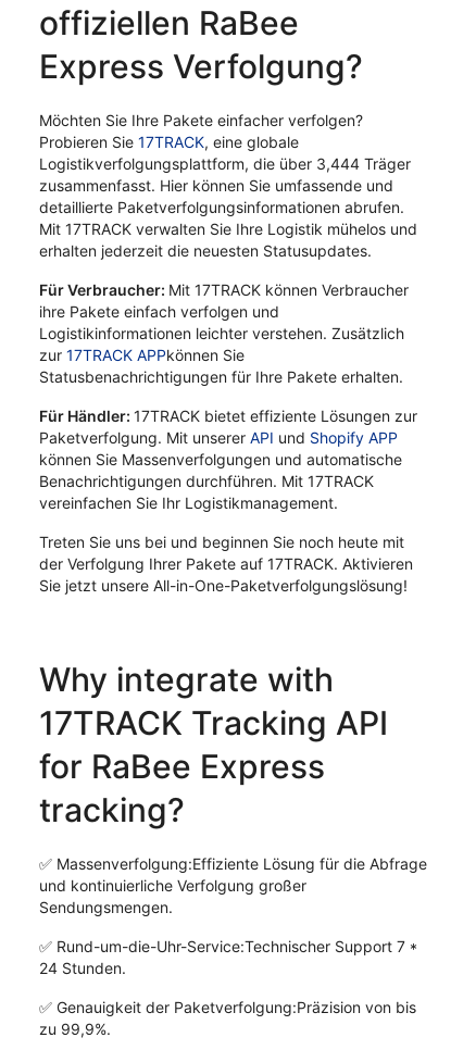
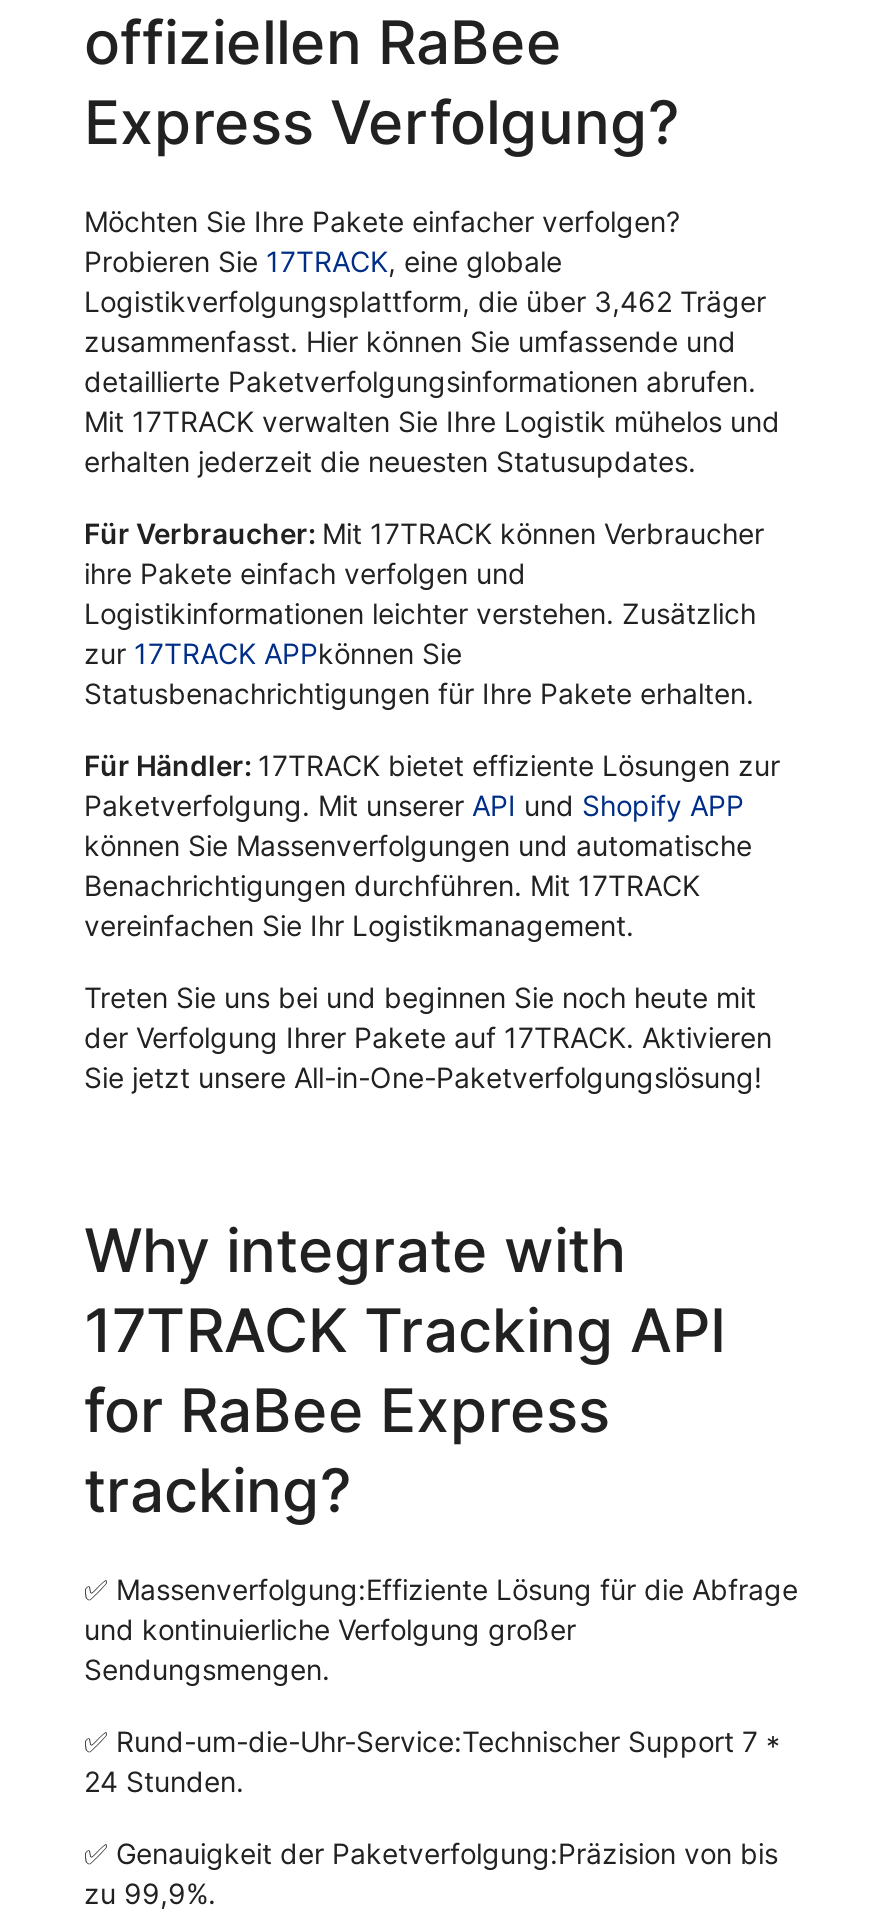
- Logistikverfolgungsplattform, die über 3,444 Träger
+ Logistikverfolgungsplattform, die über 3,462 Träger
